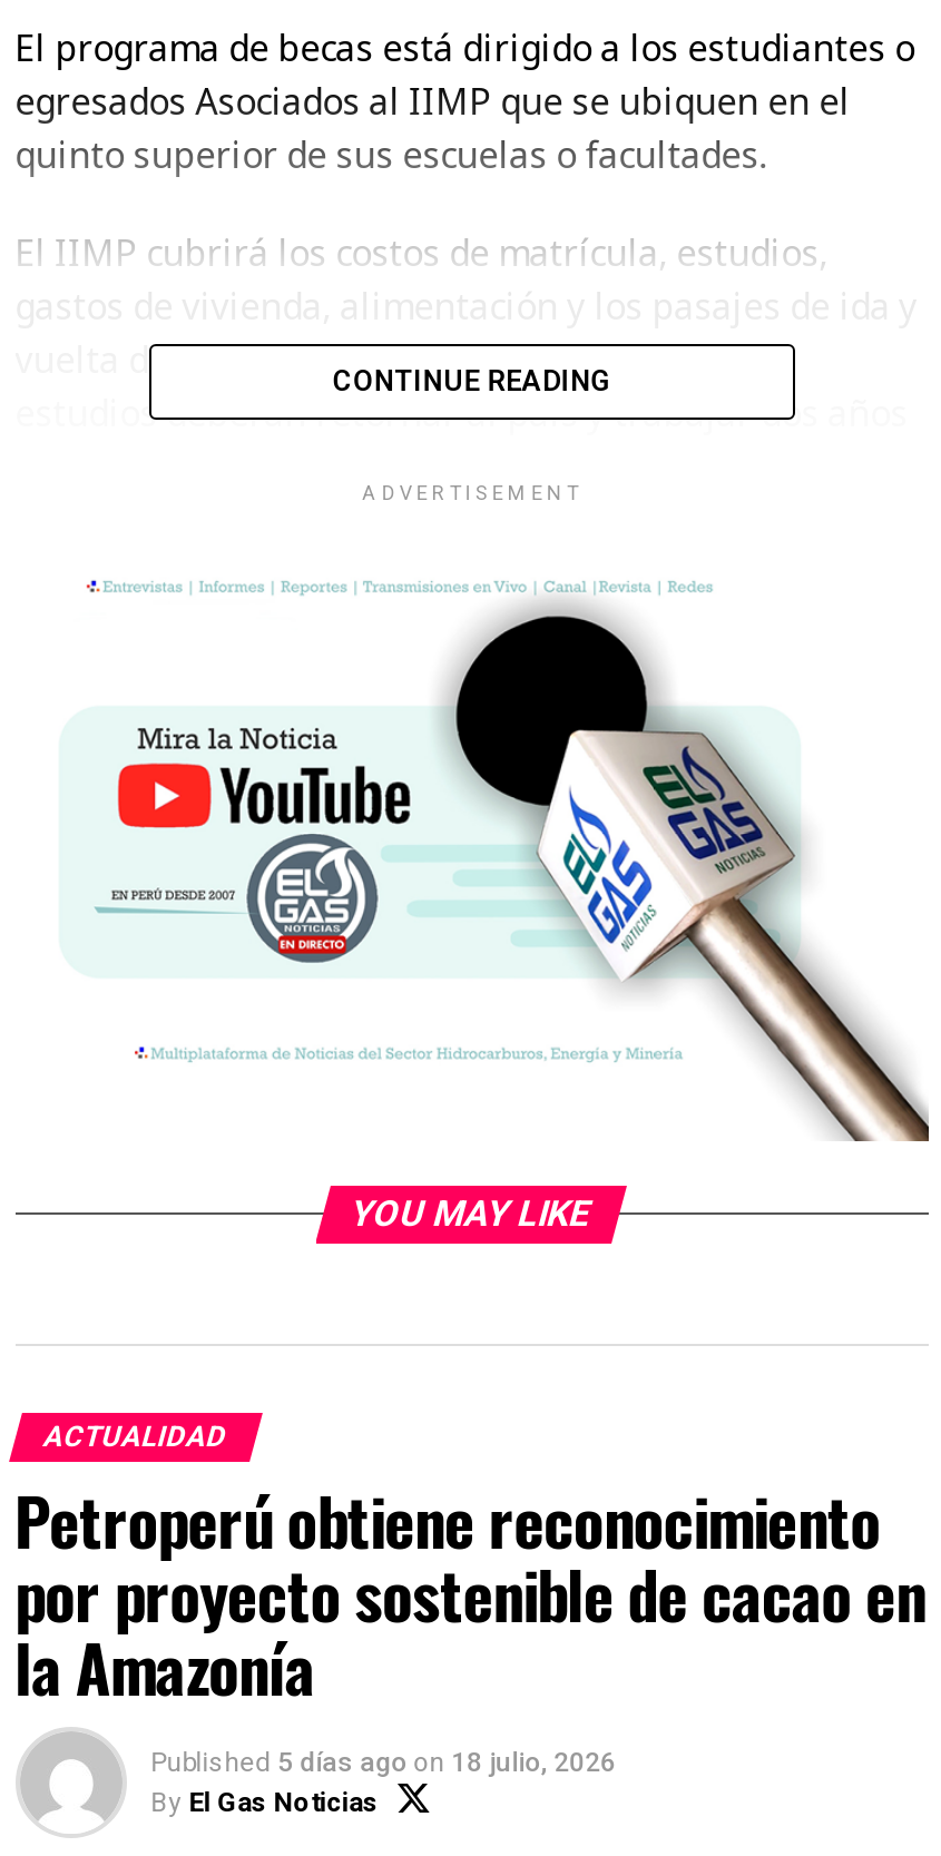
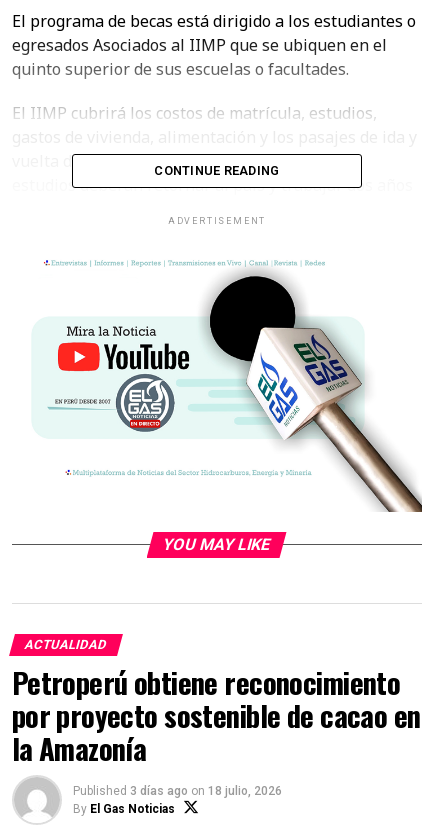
- Published 5 días ago on 18 julio, 2026
+ Published 3 días ago on 18 julio, 2026
